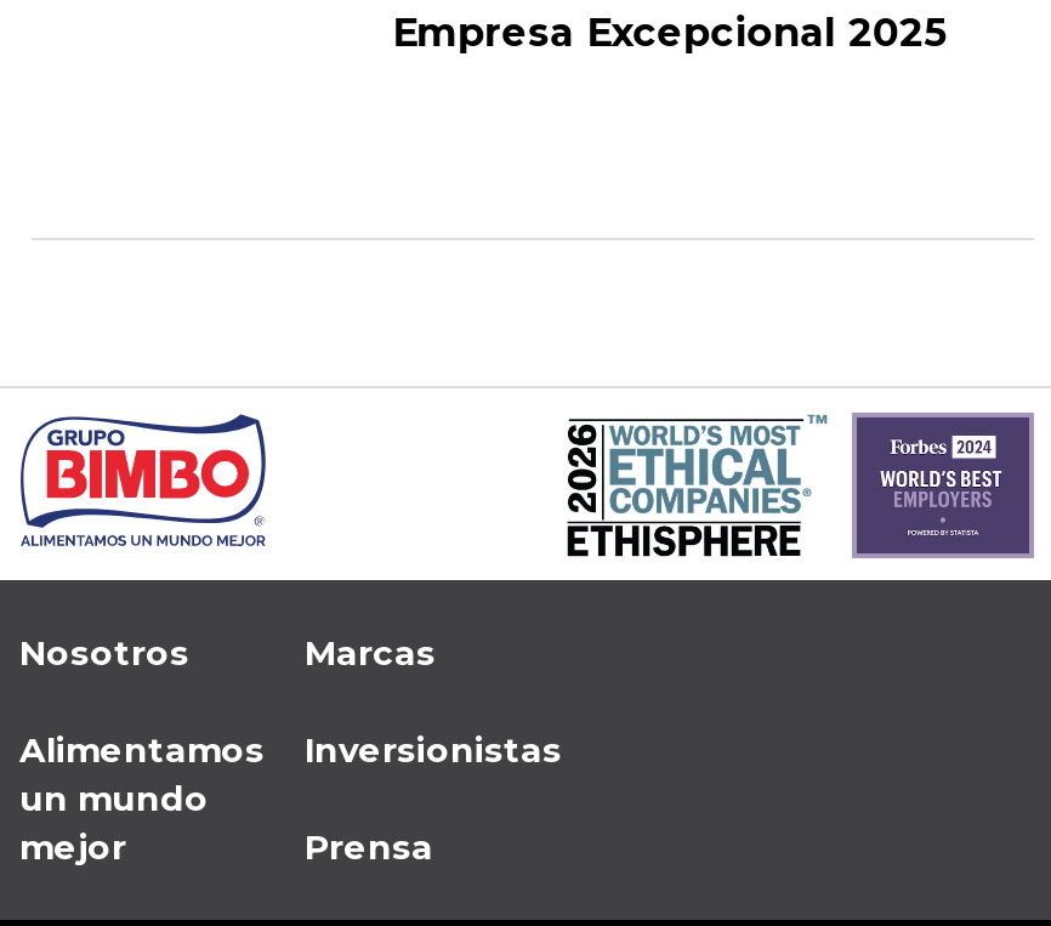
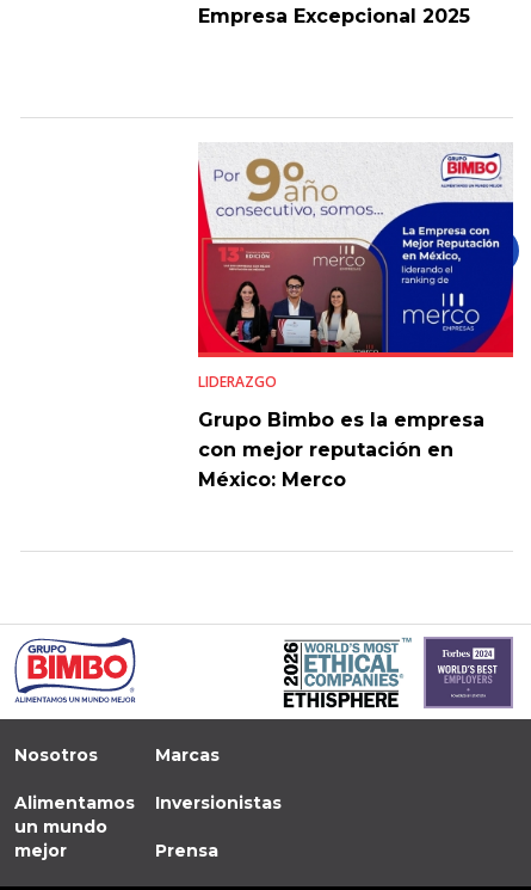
+ [image]
+ LIDERAZGO
+ Grupo Bimbo es la empresa
+ con mejor reputación en
+ México: Merco
